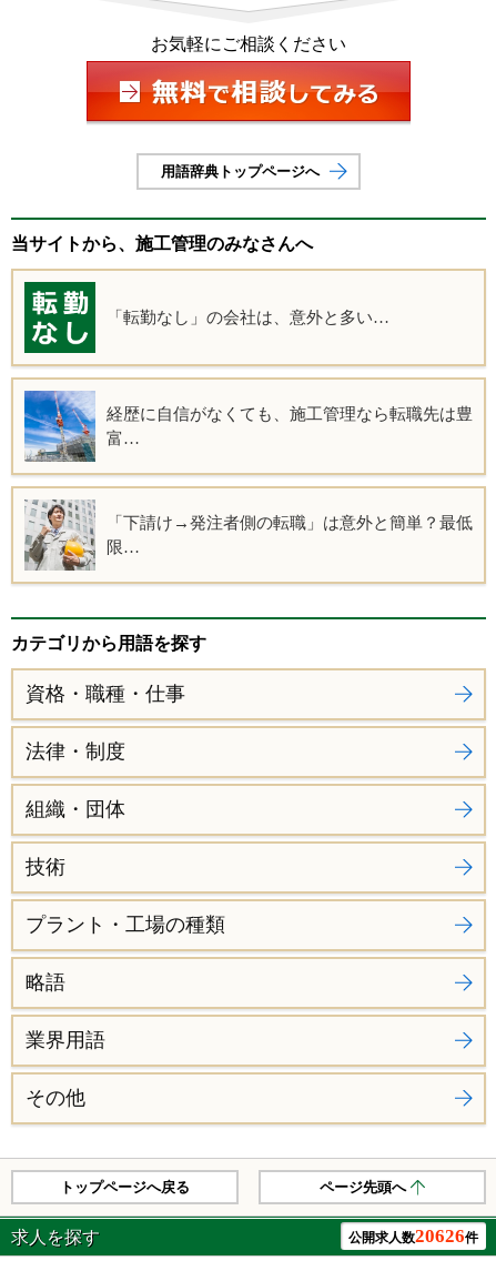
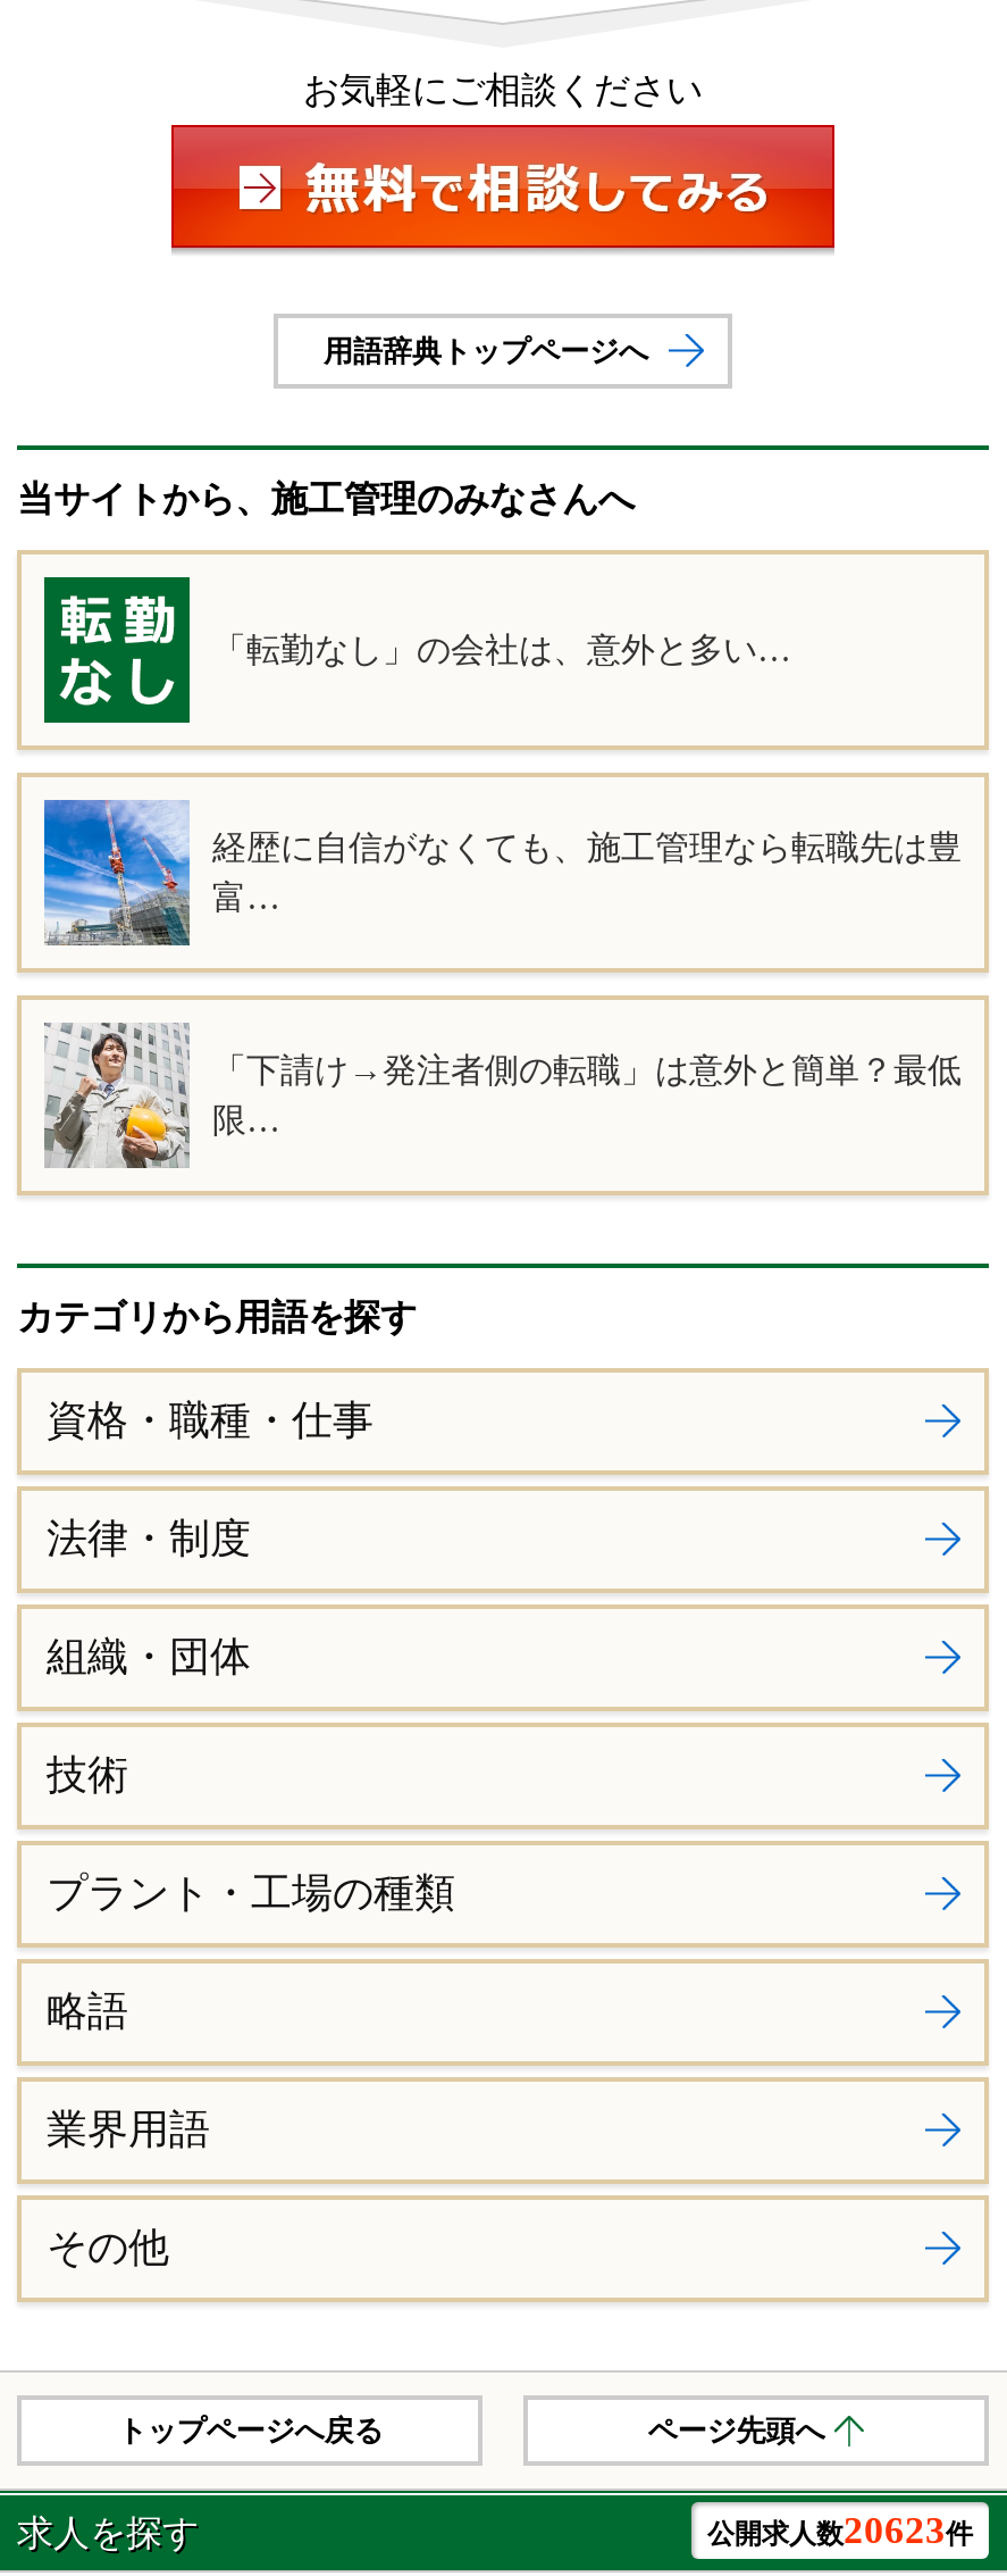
- 公開求人数20626件
+ 公開求人数20623件
